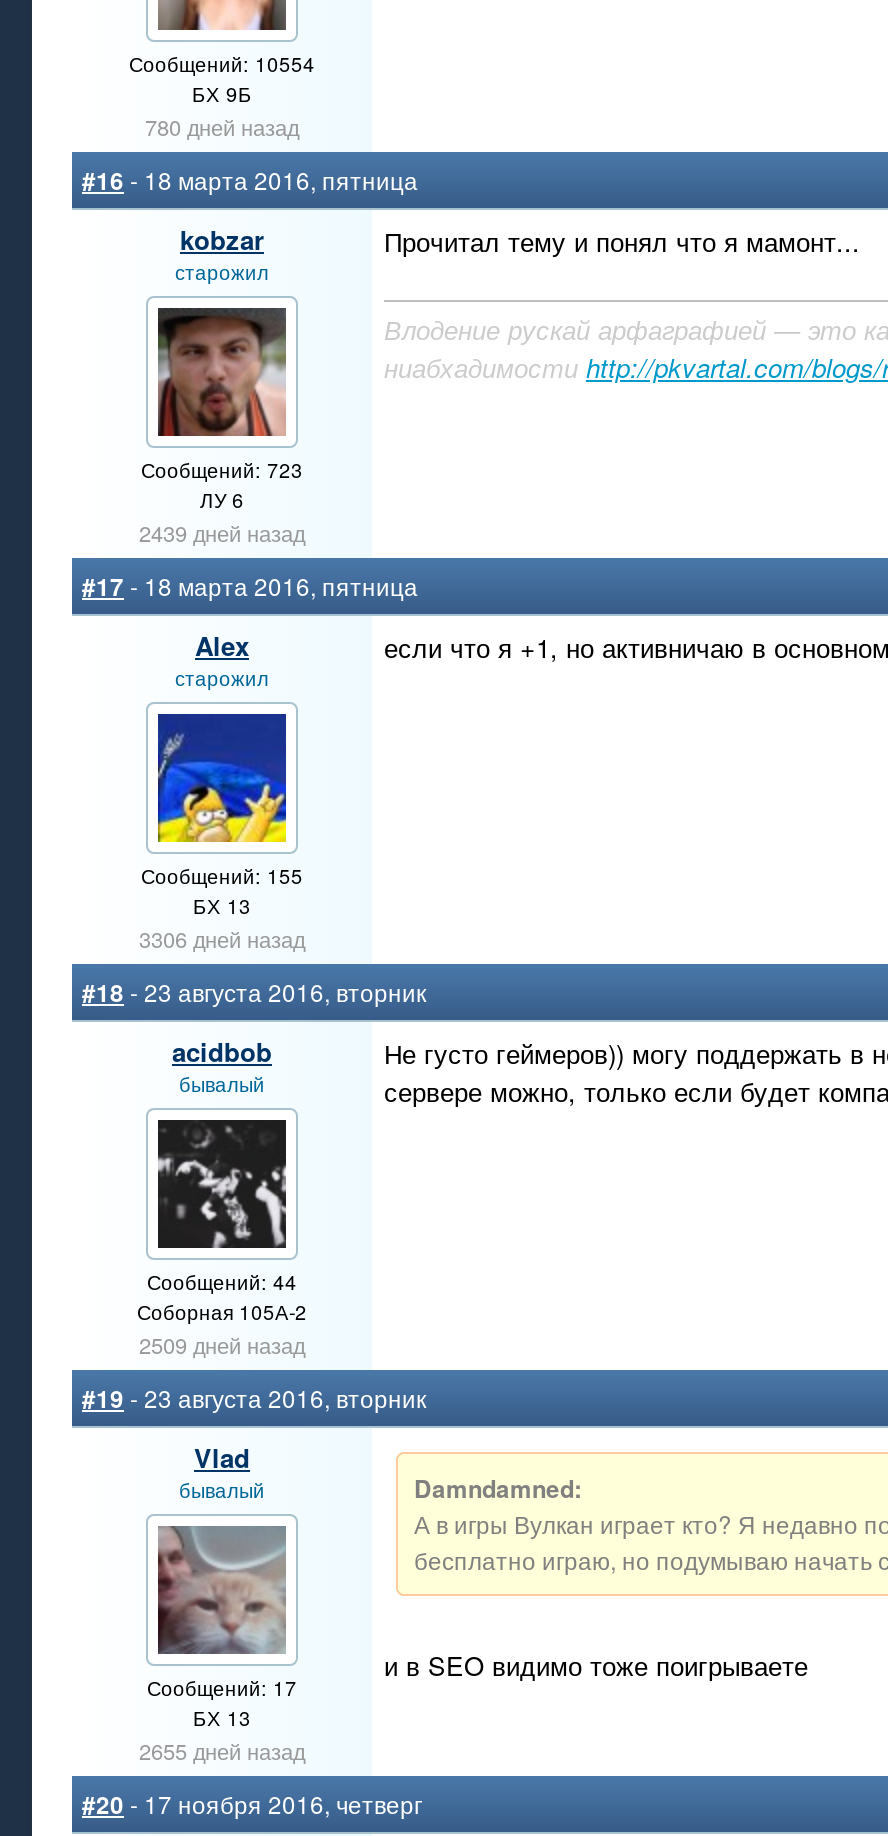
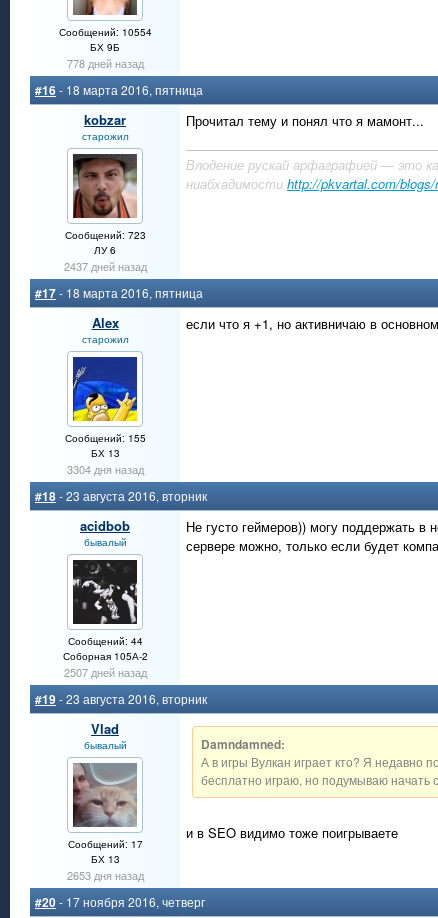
- 780 дней назад
+ 778 дней назад

- 2439 дней назад
+ 2437 дней назад

- 3306 дней назад
+ 3304 дня назад

- 2509 дней назад
+ 2507 дней назад

- 2655 дней назад
+ 2653 дня назад
